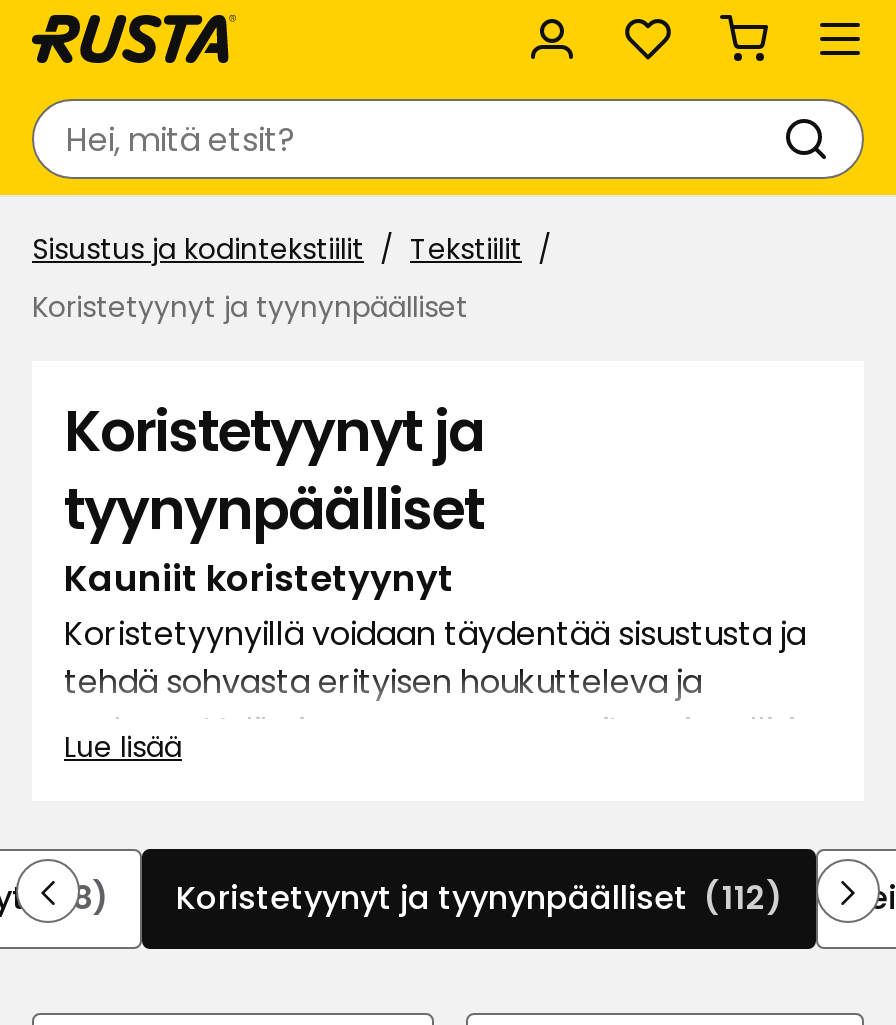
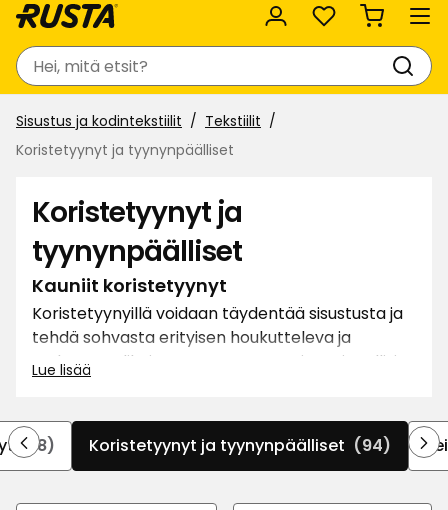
- Koristetyynyt ja tyynynpäälliset (112)
+ Koristetyynyt ja tyynynpäälliset (94)
